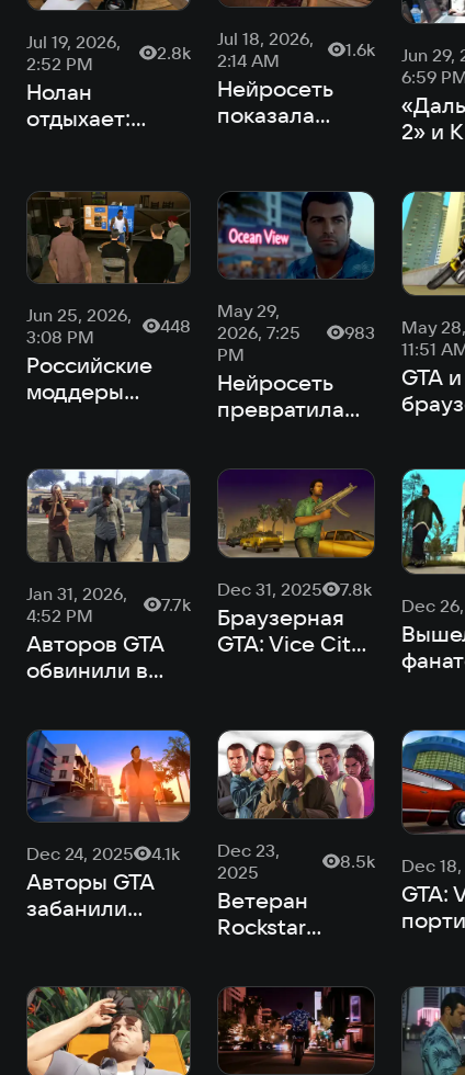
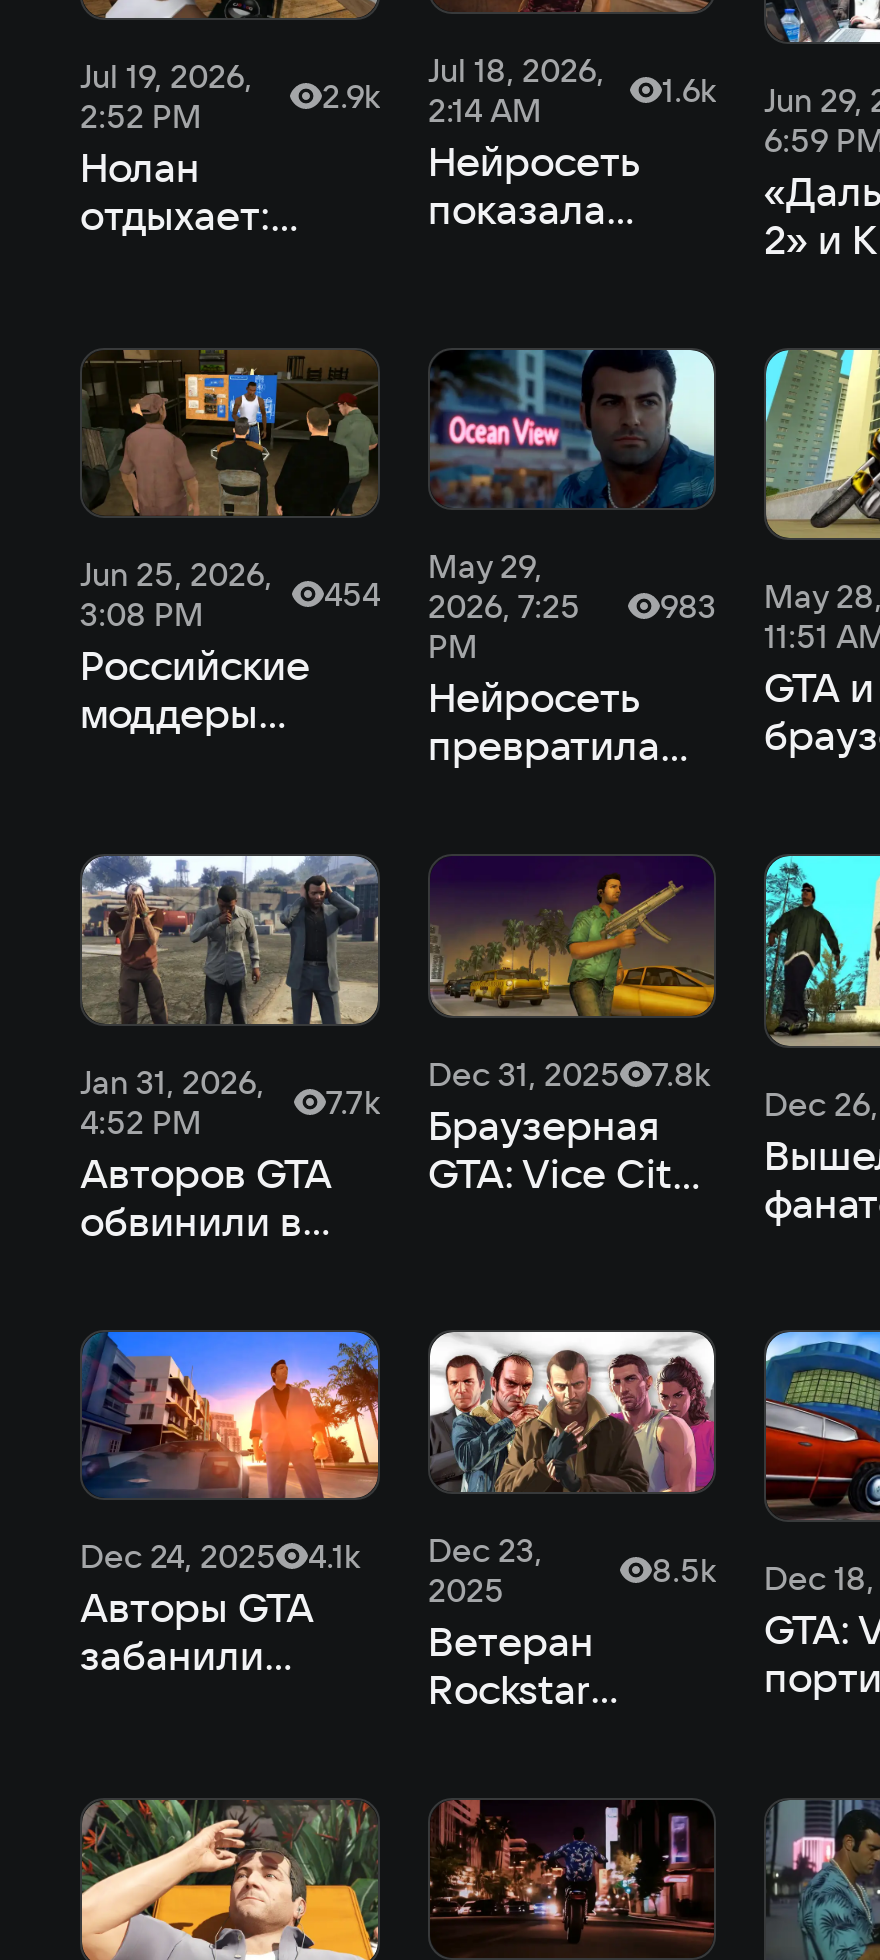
- Jul 19, 2026, 2.8k 2:14 AM
+ Jul 19, 2026, 2.9k 2:14 AM

- 448
+ 454
